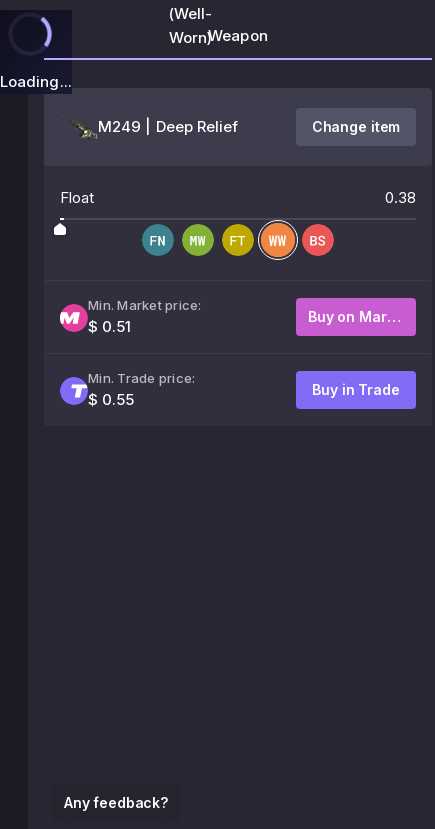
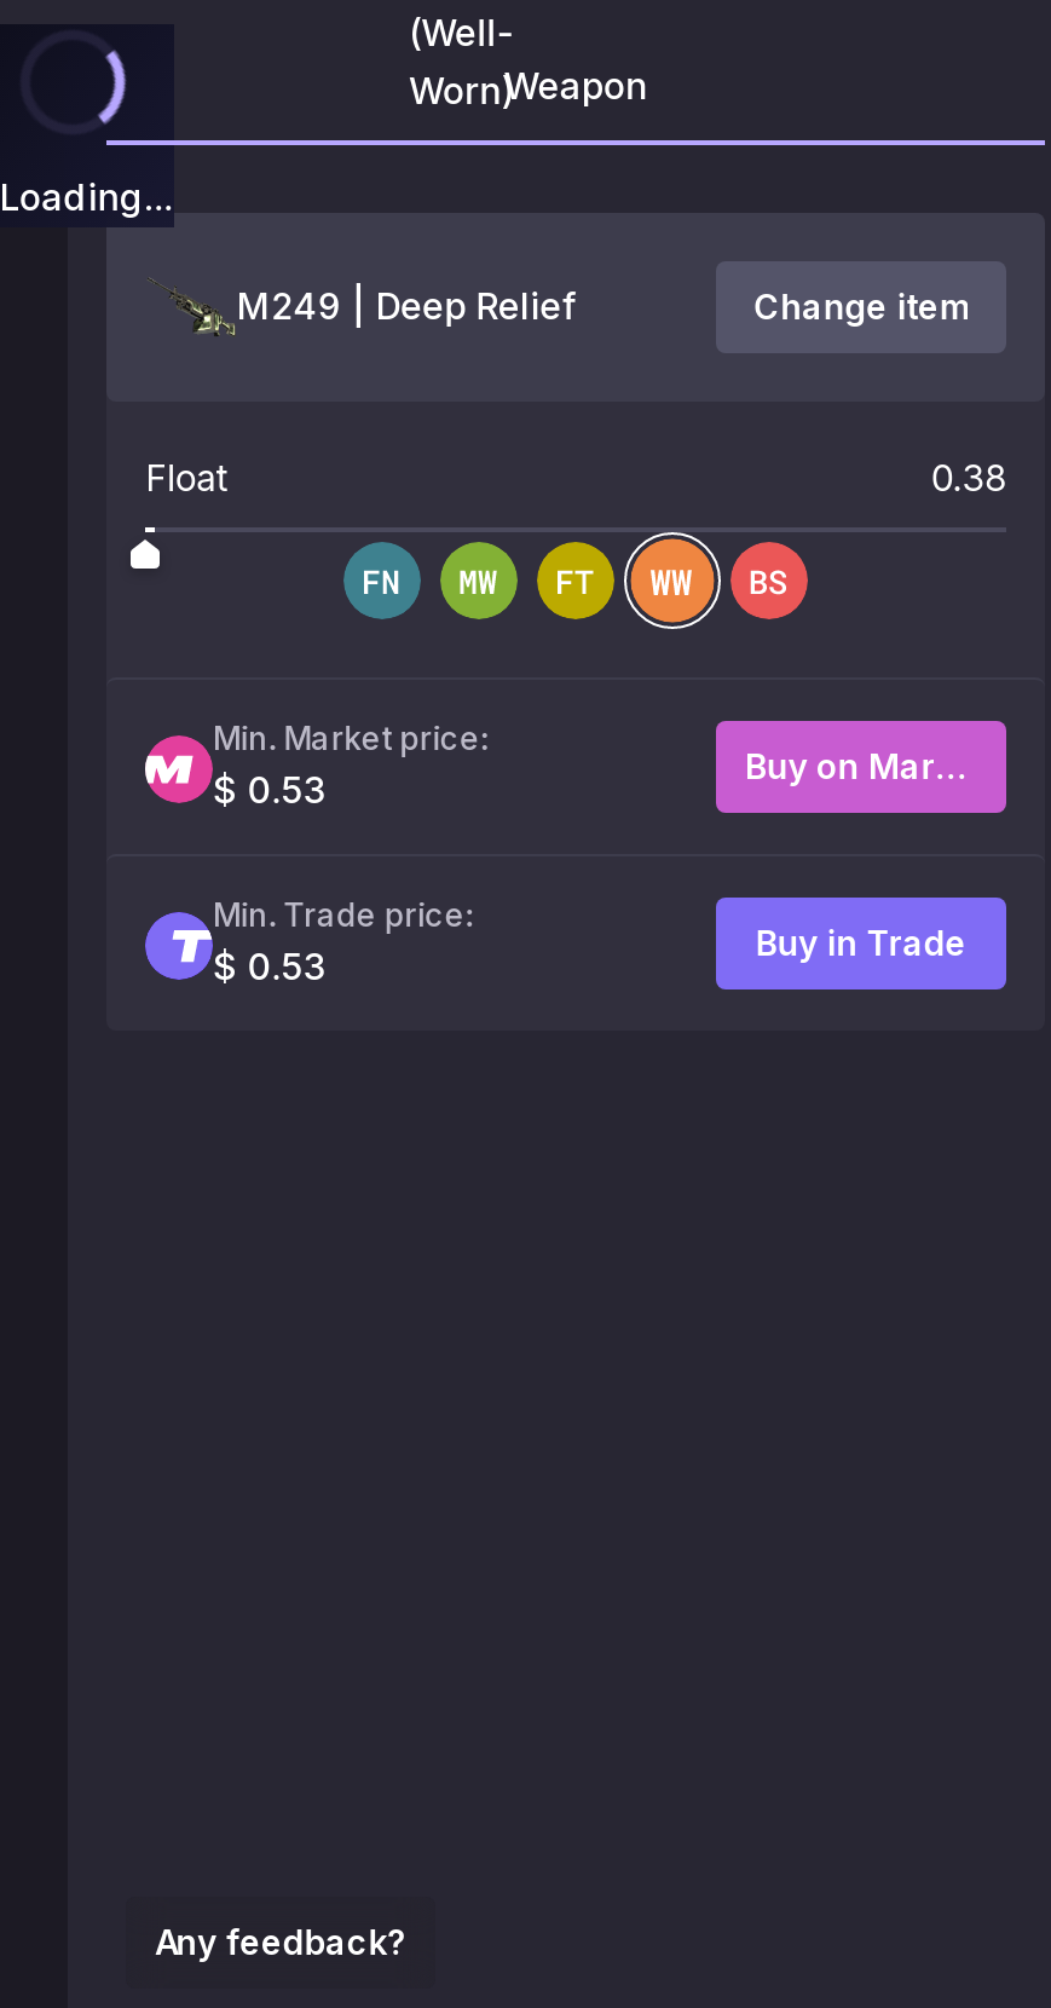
- $ 0.51
+ $ 0.53

- $ 0.55
+ $ 0.53
